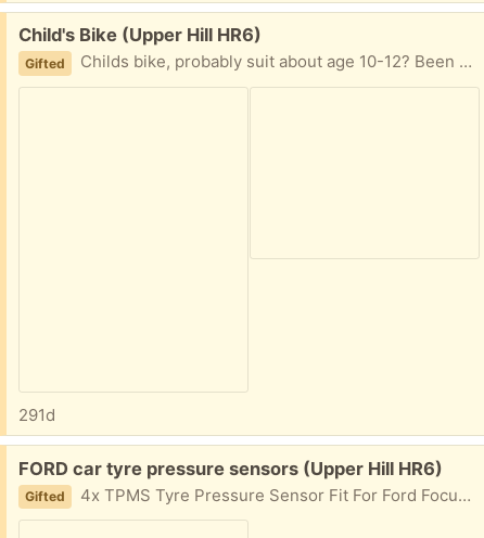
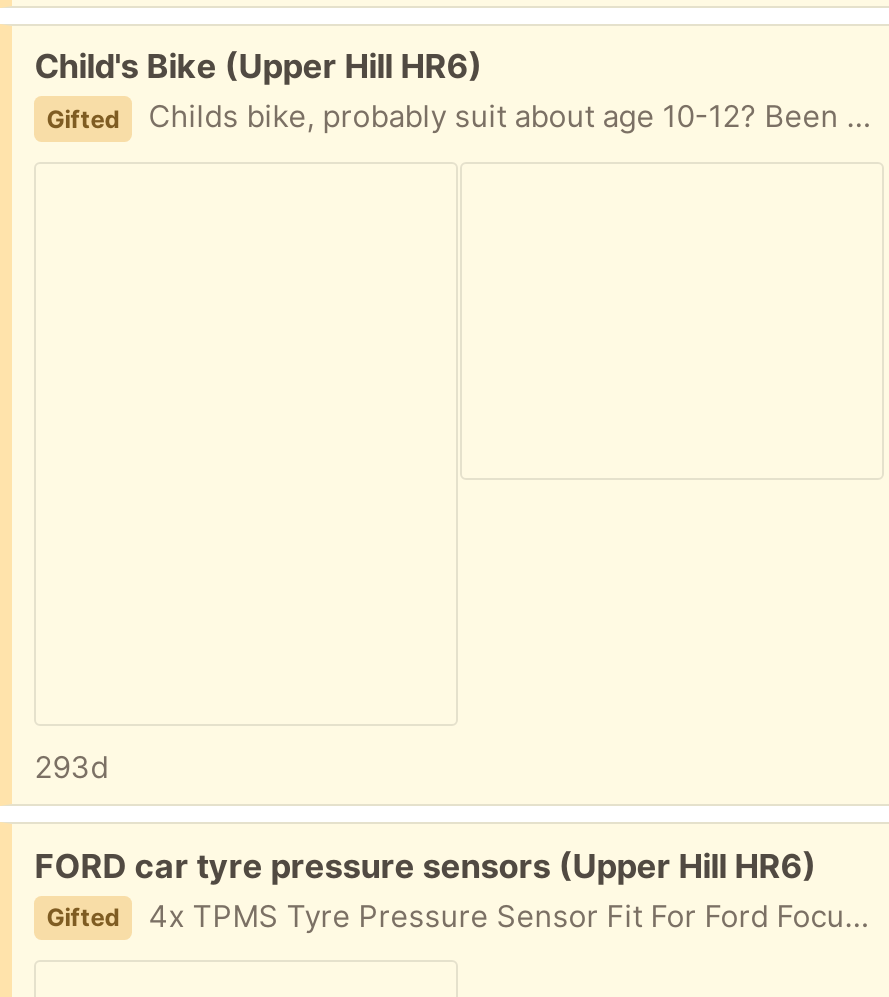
- 291d
+ 293d
